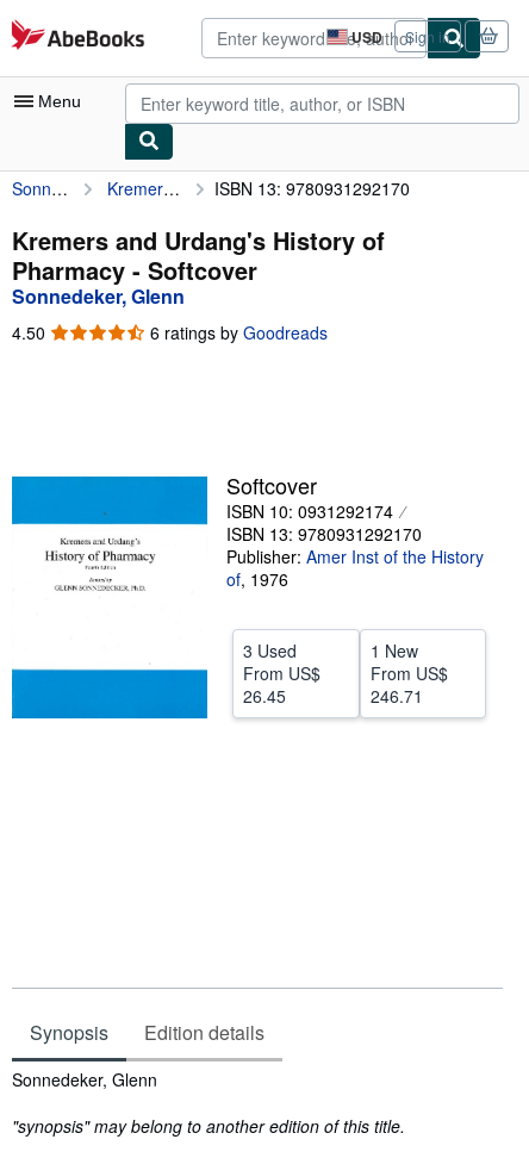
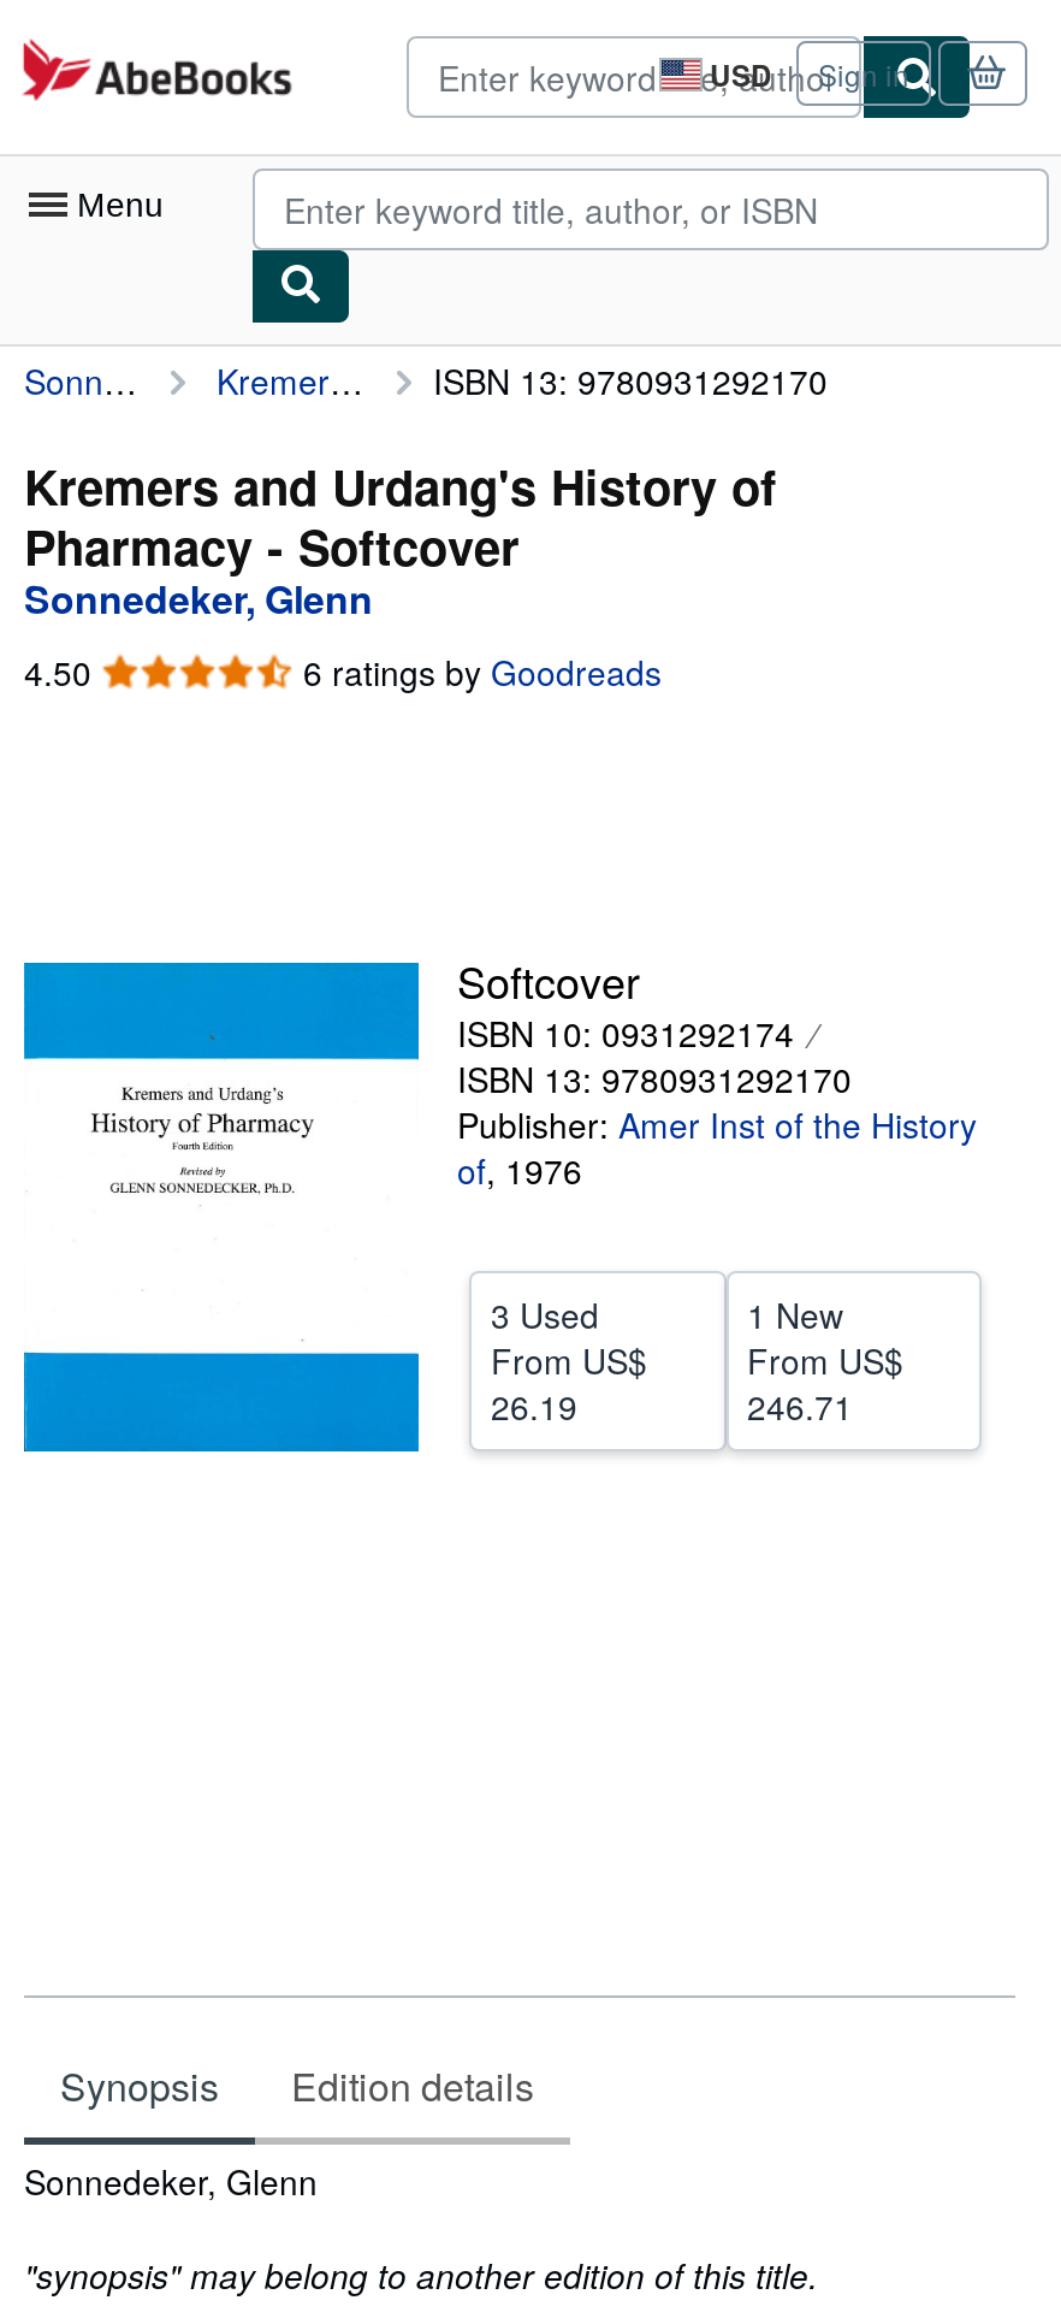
- 26.45
+ 26.19
